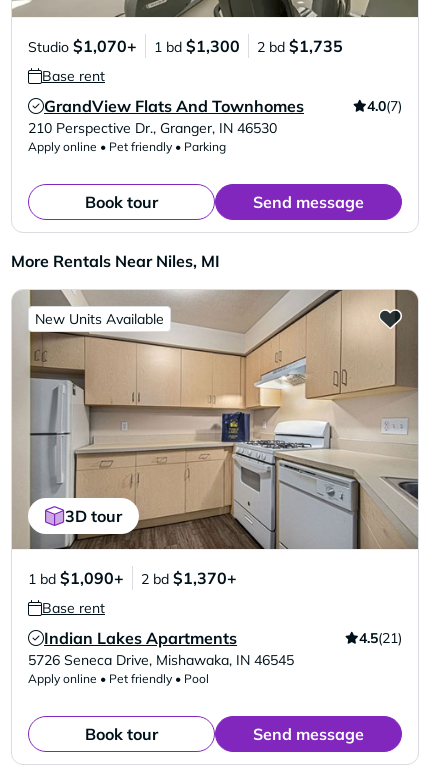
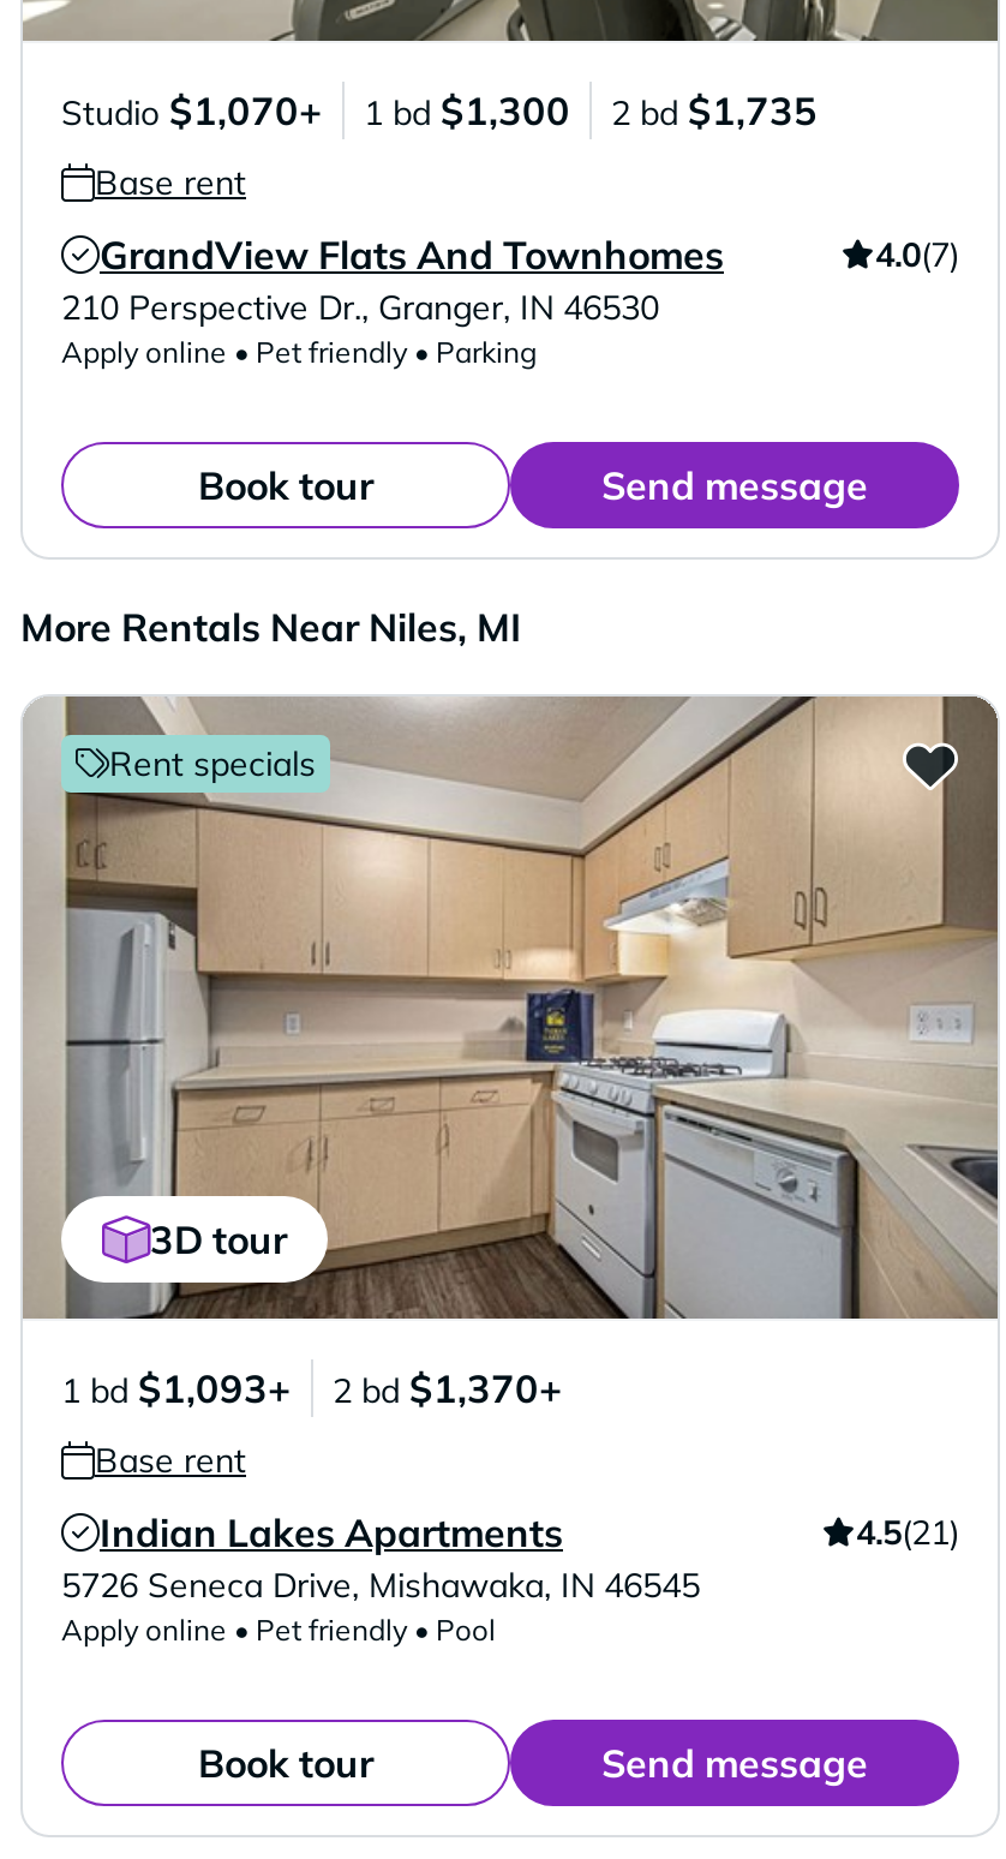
- New Units Available
+ Rent specials

- 1 bd $1,090+ 2 bd $1,370+
+ 1 bd $1,093+ 2 bd $1,370+
